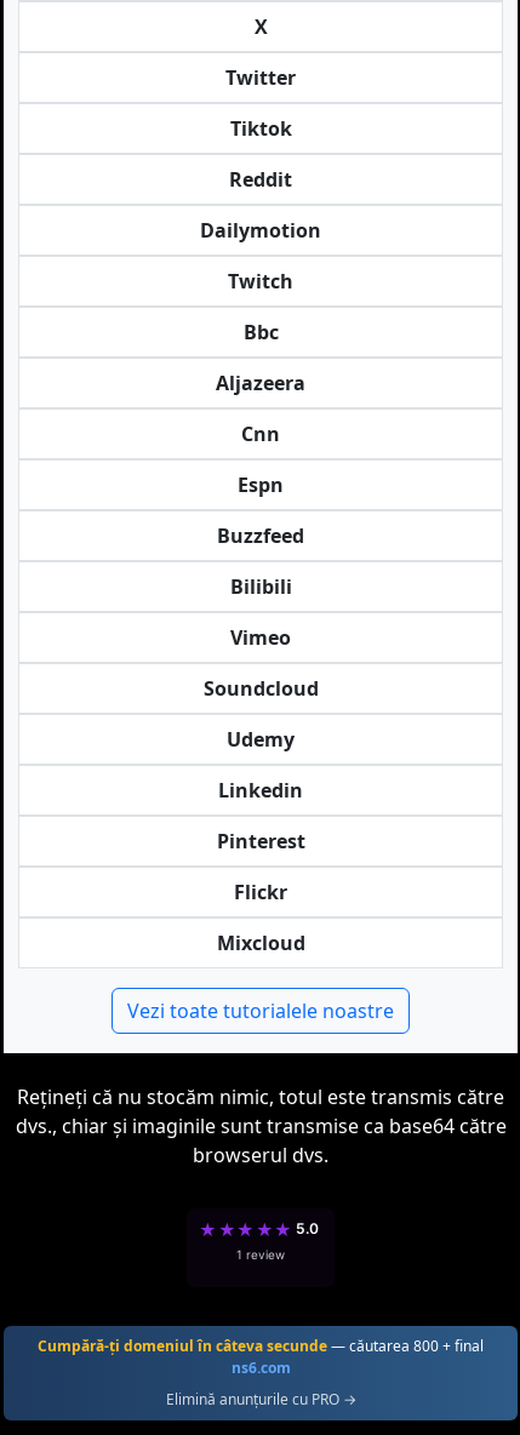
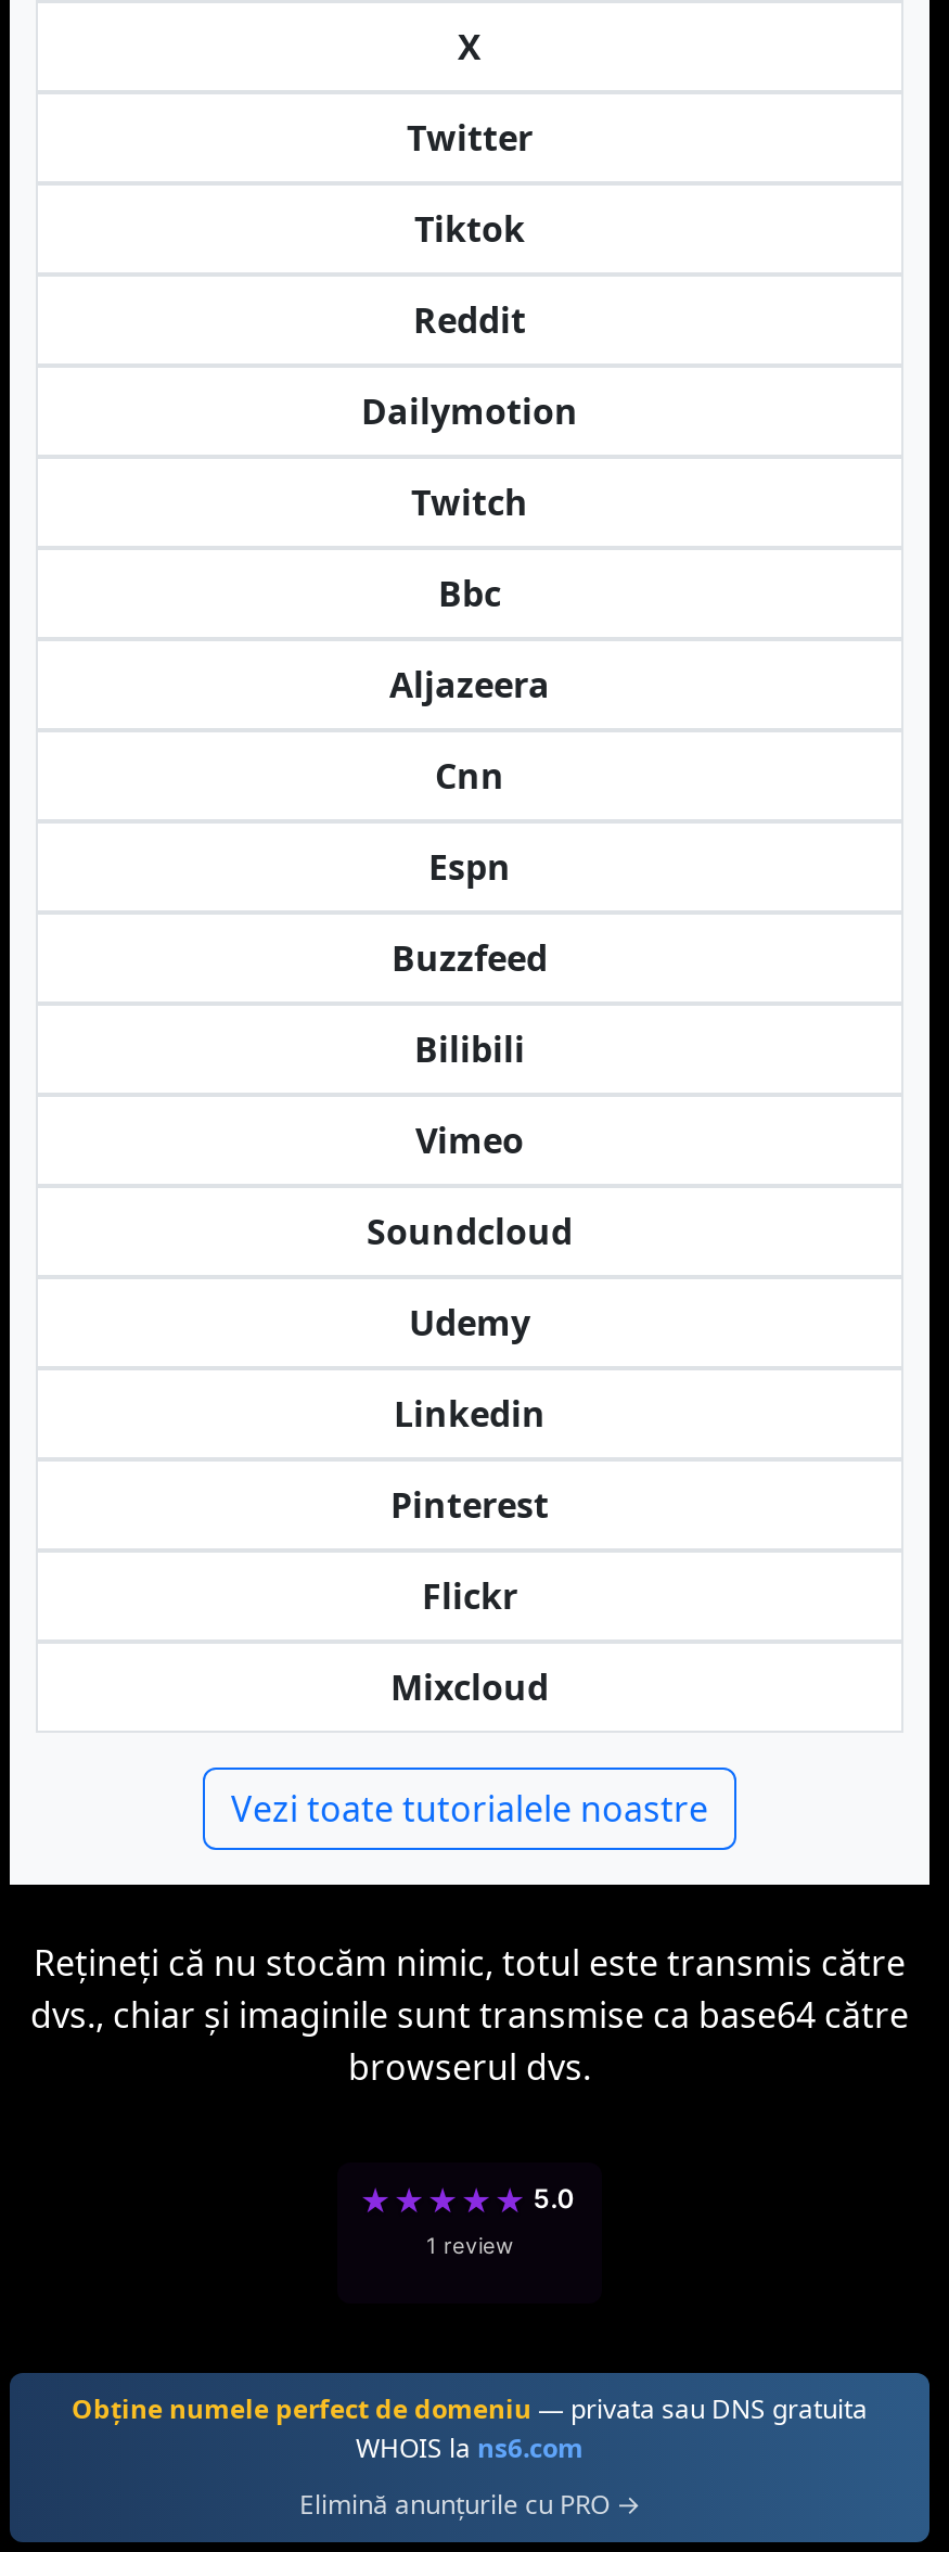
- Cumpără-ţi domeniul în câteva secunde — căutarea 800 + final
- ns6.com
+ Obține numele perfect de domeniu — privata sau DNS gratuita
+ WHOIS la ns6.com
